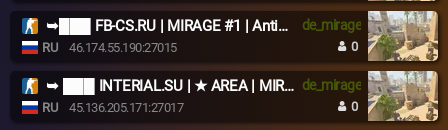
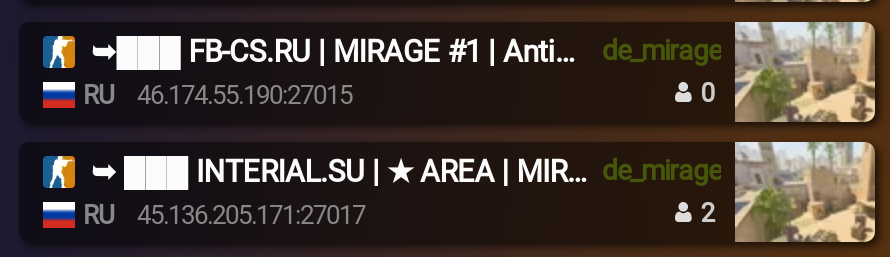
- 0
+ 2
